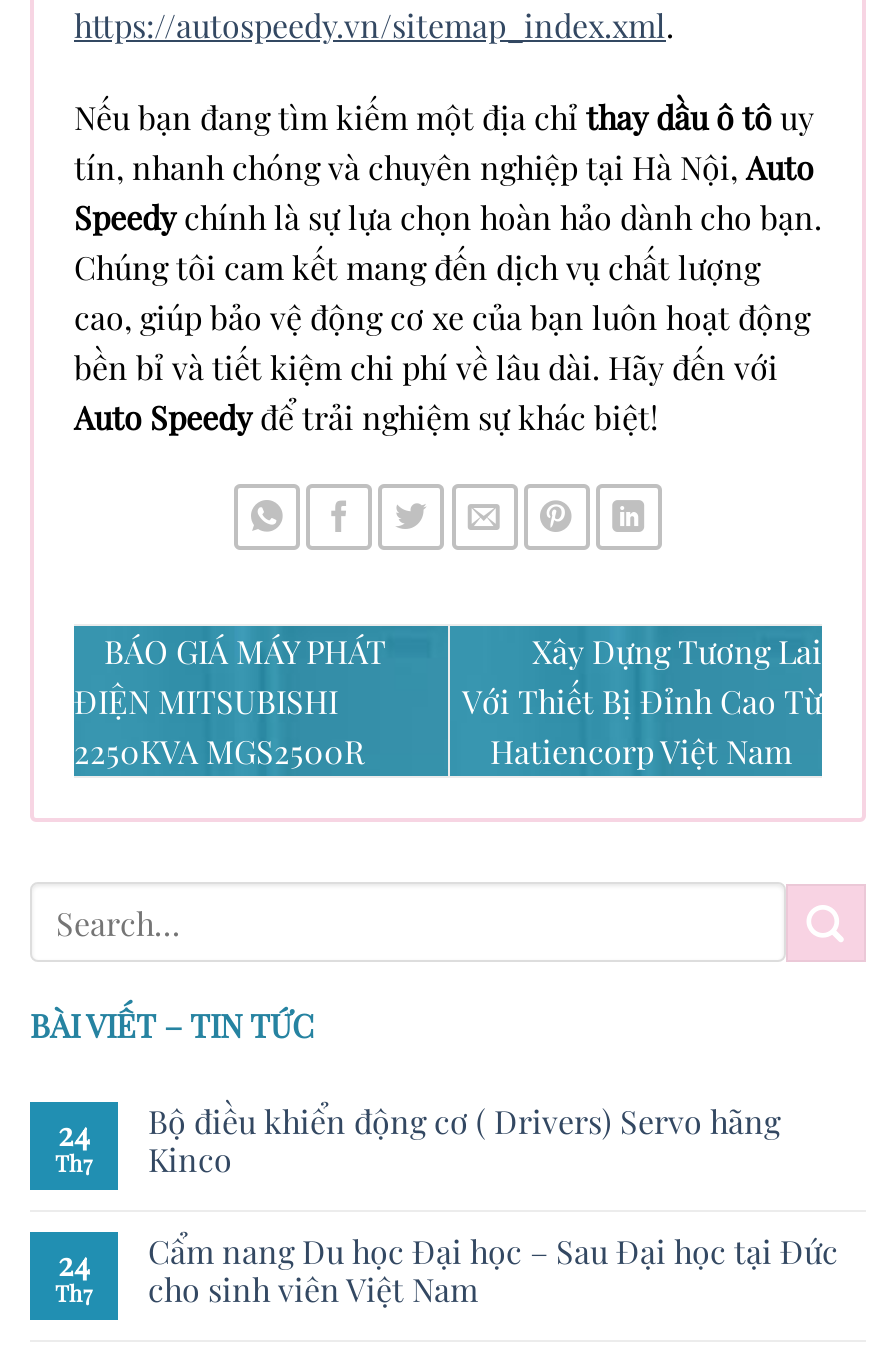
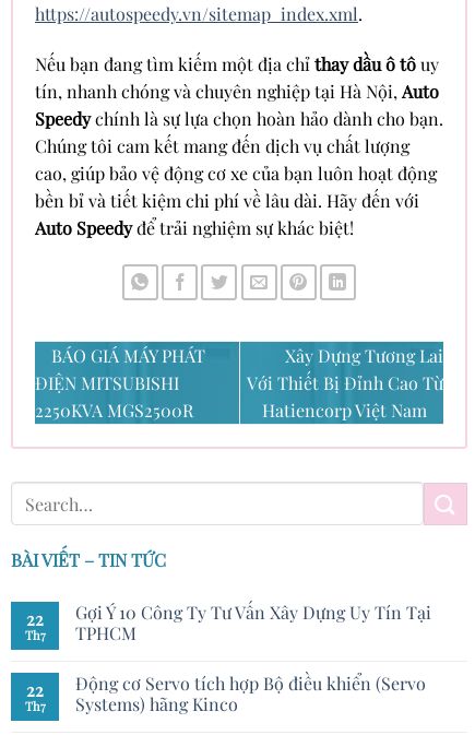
- Bộ điều khiển động cơ ( Drivers) Servo hãng
- Kinco
+ Gợi Ý 10 Công Ty Tư Vấn Xây Dựng Uy Tín Tại
+ TPHCM

- 24
+ 22

- Cẩm nang Du học Đại học – Sau Đại học tại Đức
- cho sinh viên Việt Nam
+ Động cơ Servo tích hợp Bộ điều khiển (Servo
+ Systems) hãng Kinco

- 24
+ 22
